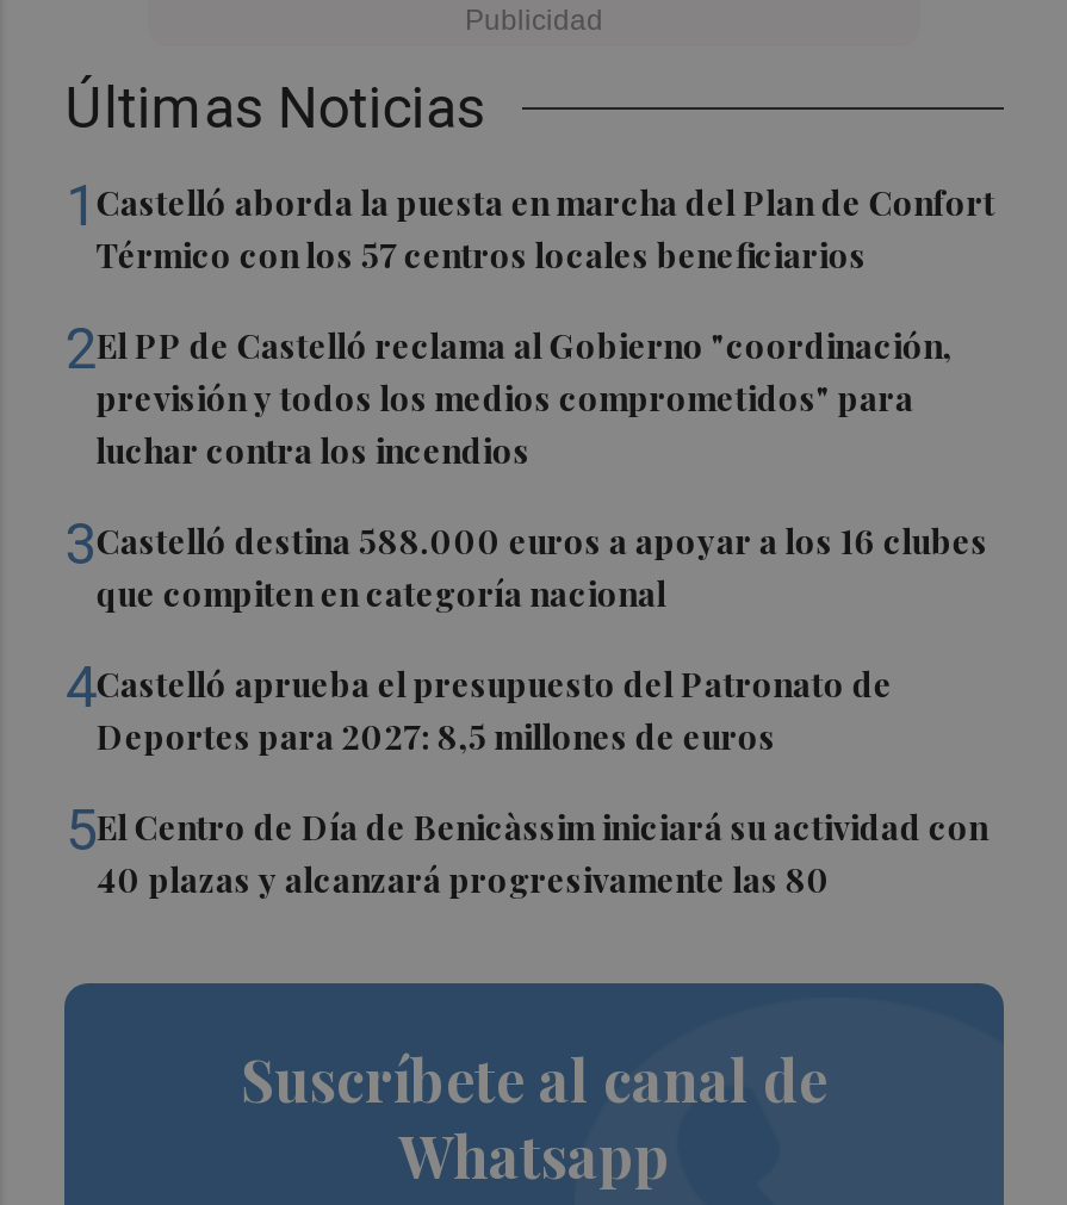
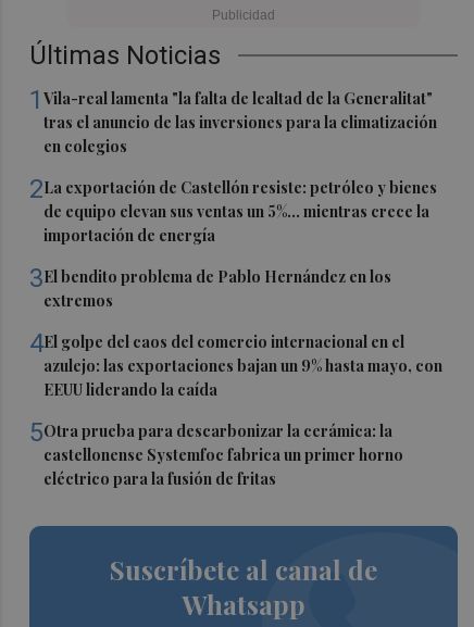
- 1 Castelló aborda la puesta en marcha del Plan de Confort
- Térmico con los 57 centros locales beneficiarios
+ 1 Vila-real lamenta "la falta de lealtad de la Generalitat"
+ tras el anuncio de las inversiones para la climatización
+ en colegios

- 2El PP de Castelló reclama al Gobierno "coordinación,
- previsión y todos los medios comprometidos" para
- luchar contra los incendios
+ 2La exportación de Castellón resiste: petróleo y bienes
+ de equipo elevan sus ventas un 5%... mientras crece la
+ importación de energía

- 3Castelló destina 588.000 euros a apoyar a los 16 clubes
- que compiten en categoría nacional
+ 3El bendito problema de Pablo Hernández en los
+ extremos

- 4Castelló aprueba el presupuesto del Patronato de
- Deportes para 2027: 8,5 millones de euros
+ 4El golpe del caos del comercio internacional en el
+ azulejo: las exportaciones bajan un 9% hasta mayo, con
+ EEUU liderando la caída

- 5El Centro de Día de Benicàssim iniciará su actividad con
- 40 plazas y alcanzará progresivamente las 80
+ 5Otra prueba para descarbonizar la cerámica: la
+ castellonense Systemfoc fabrica un primer horno
+ eléctrico para la fusión de fritas
